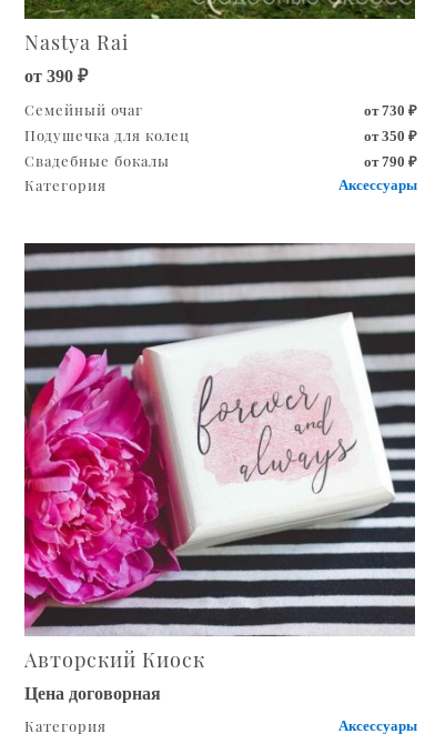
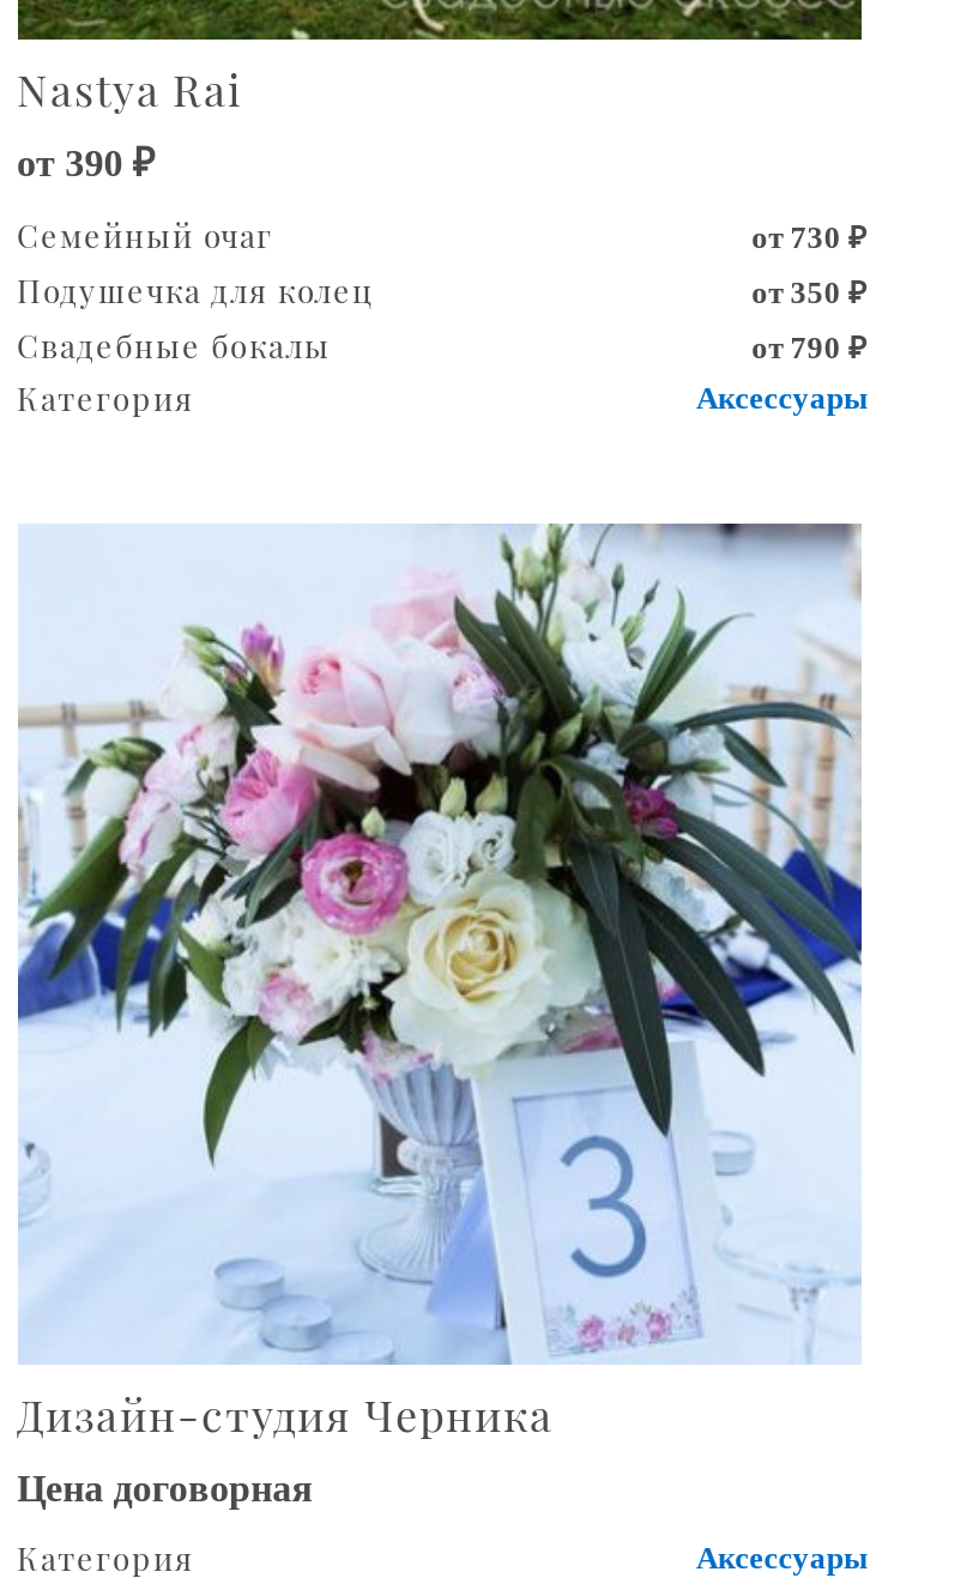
- [image]
- Авторский Киоск
+ [image]
+ Дизайн-студия Черника
